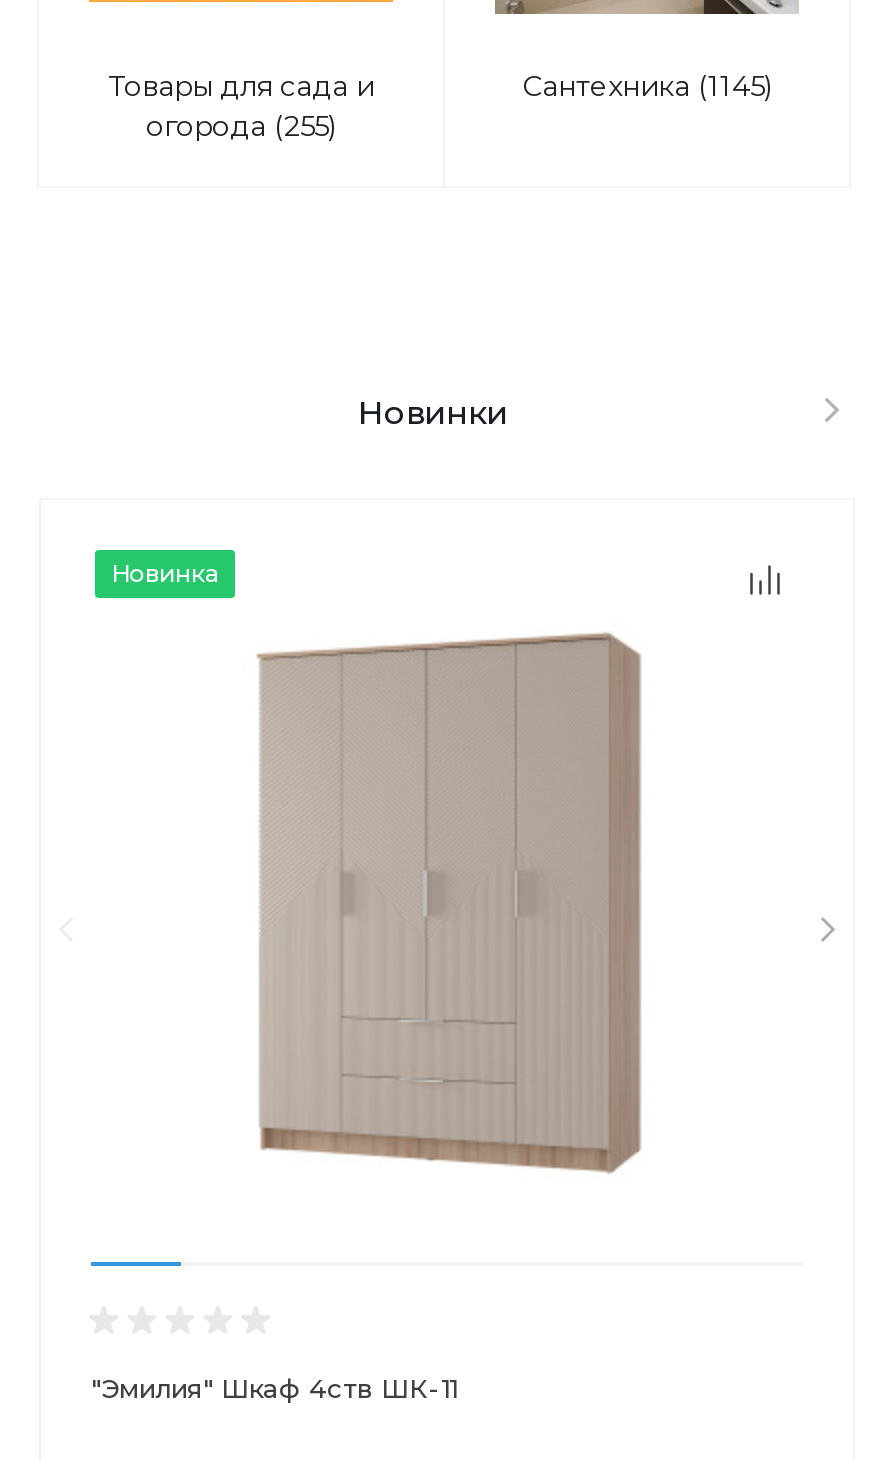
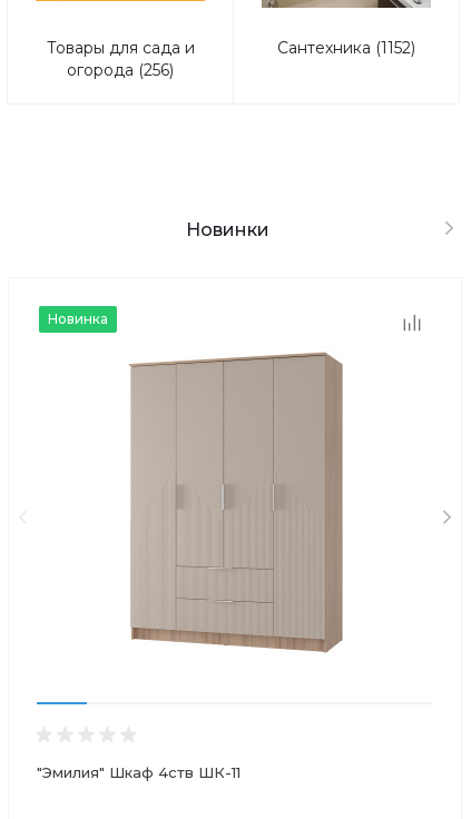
- Сантехника (1145)
+ Сантехника (1152)

- огорода (255)
+ огорода (256)
